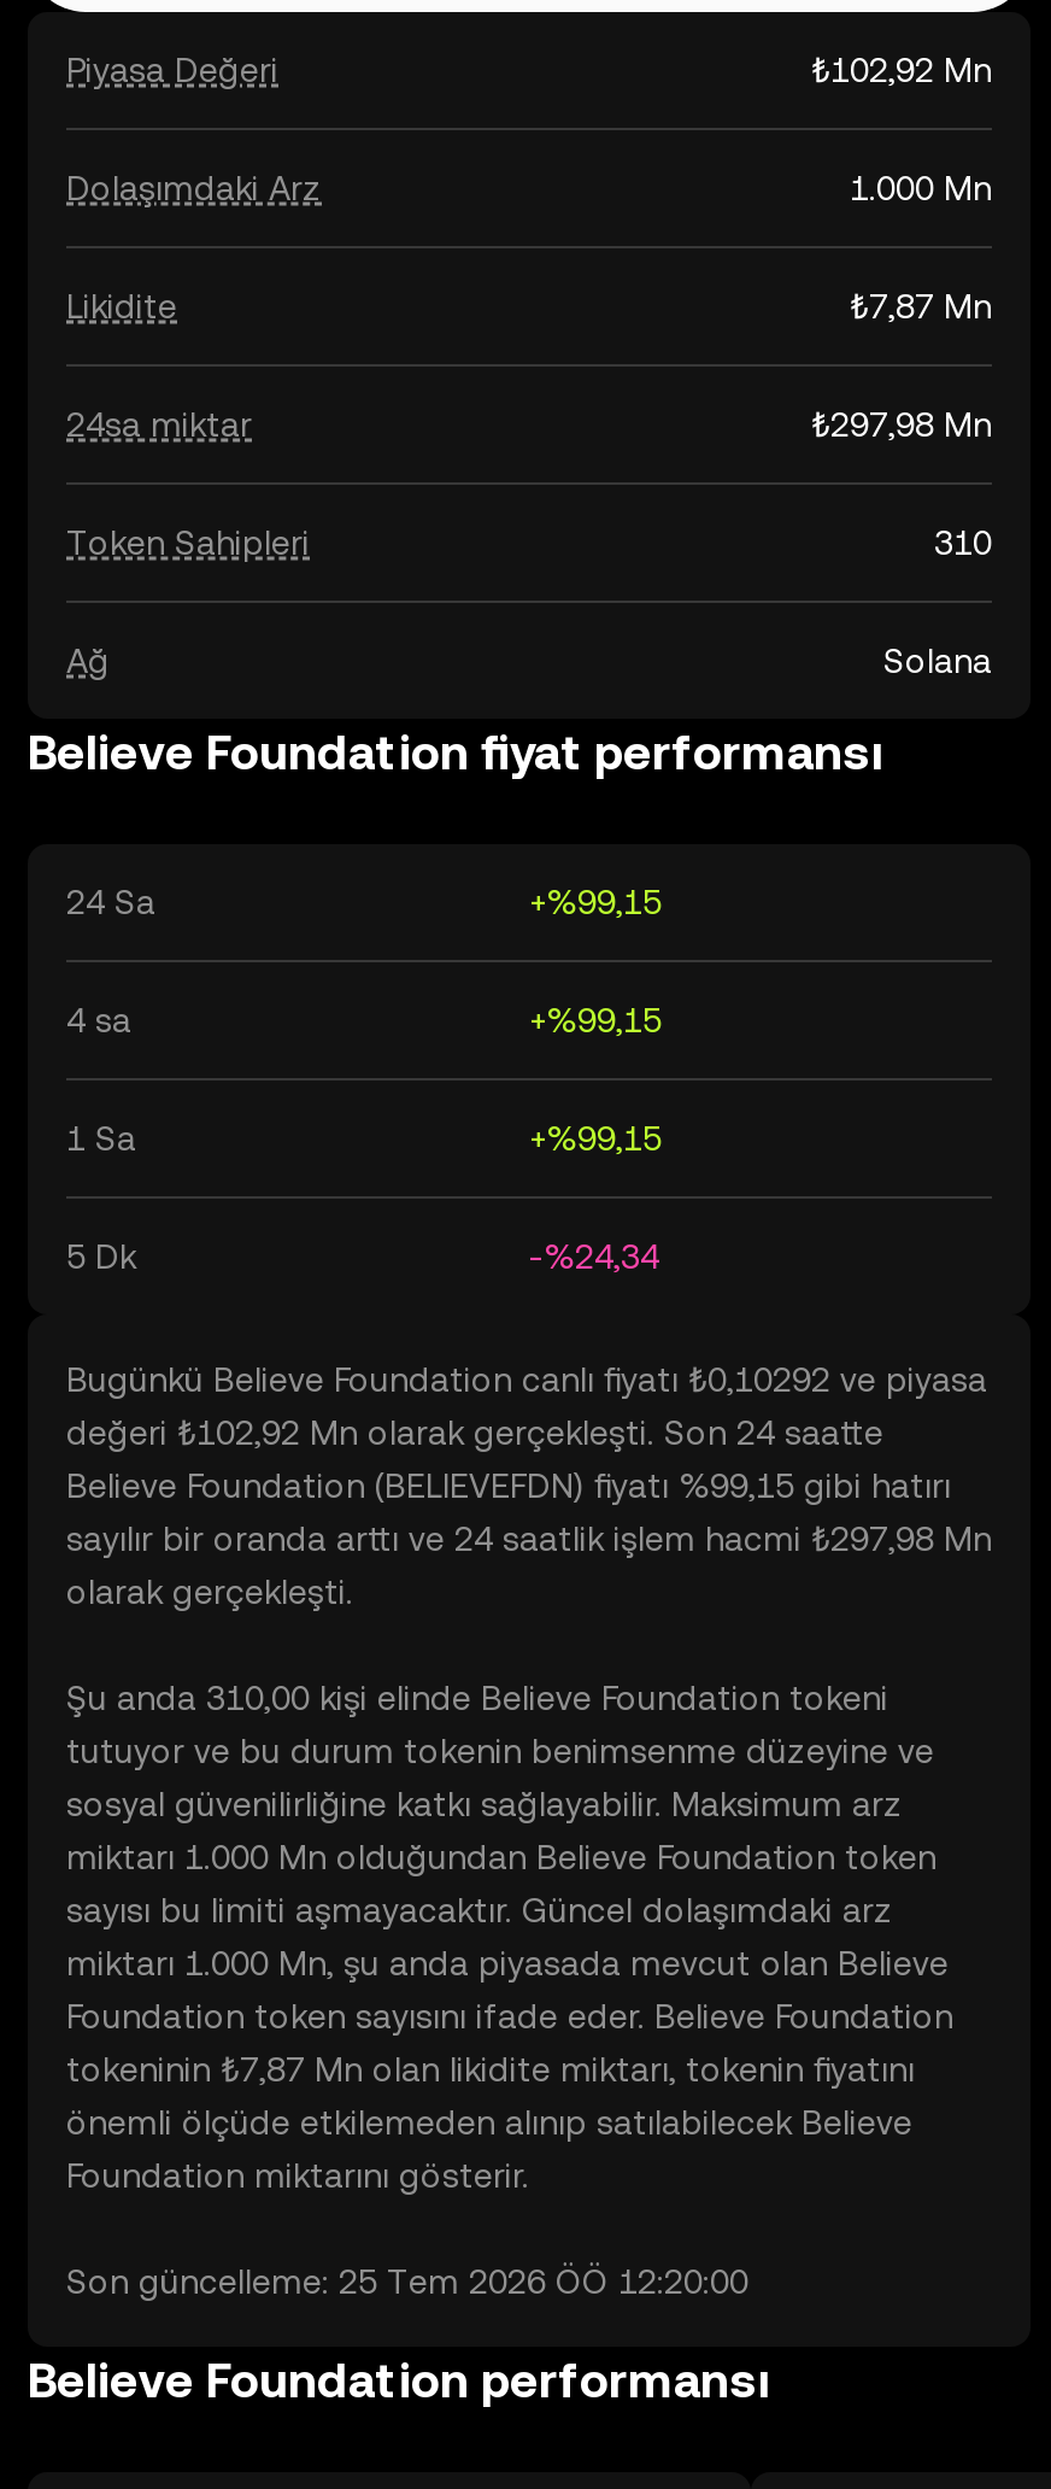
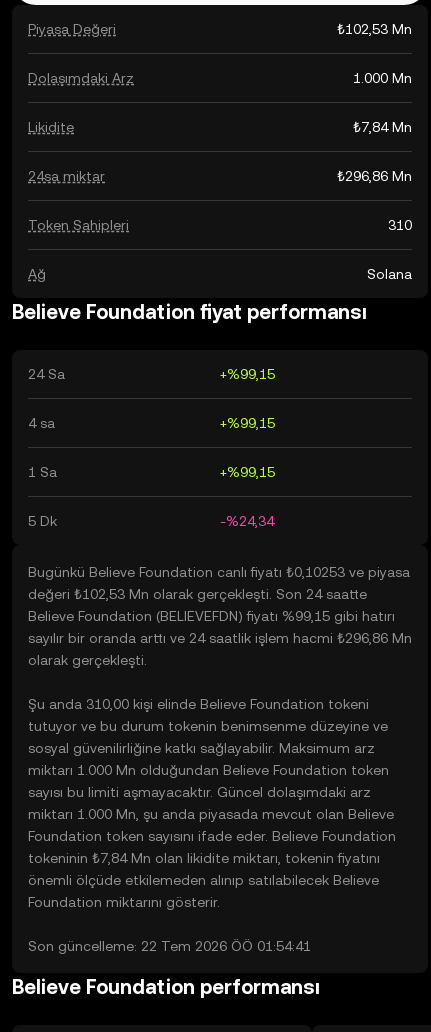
- ₺102,92 Mn
+ ₺102,53 Mn

- ₺7,87 Mn
+ ₺7,84 Mn

- ₺297,98 Mn
+ ₺296,86 Mn

- Bugünkü Believe Foundation canlı fiyatı ₺0,10292 ve piyasa
+ Bugünkü Believe Foundation canlı fiyatı ₺0,10253 ve piyasa

- değeri ₺102,92 Mn olarak gerçekleşti. Son 24 saatte
+ değeri ₺102,53 Mn olarak gerçekleşti. Son 24 saatte

- sayılır bir oranda arttı ve 24 saatlik işlem hacmi ₺297,98 Mn
+ sayılır bir oranda arttı ve 24 saatlik işlem hacmi ₺296,86 Mn

- tokeninin ₺7,87 Mn olan likidite miktarı, tokenin fiyatını
+ tokeninin ₺7,84 Mn olan likidite miktarı, tokenin fiyatını

- Son güncelleme: 25 Tem 2026 ÖÖ 12:20:00
+ Son güncelleme: 22 Tem 2026 ÖÖ 01:54:41
